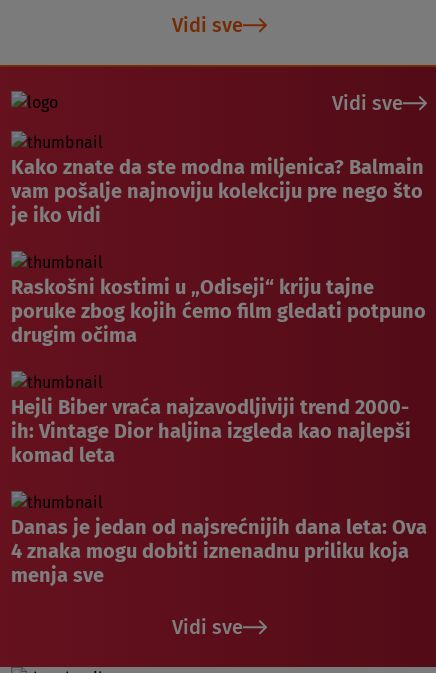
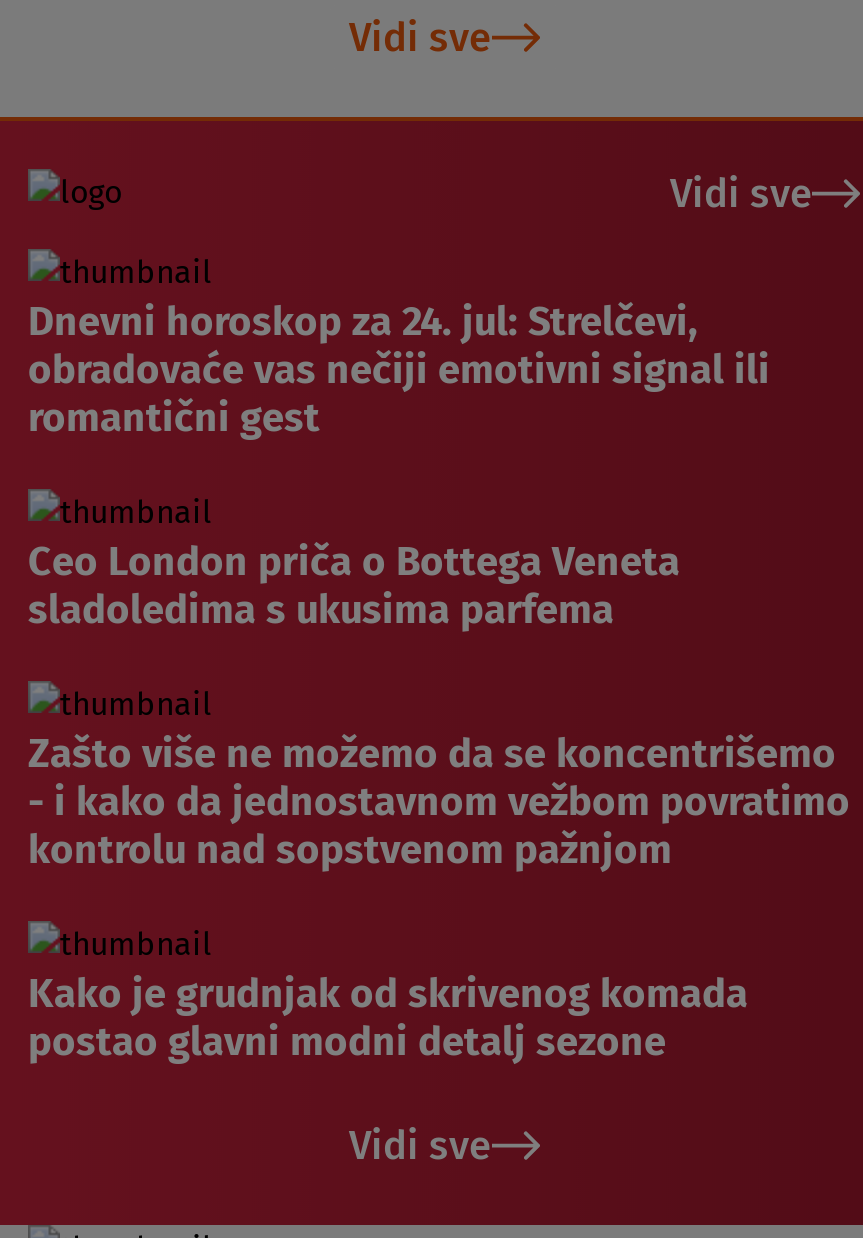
- Kako znate da ste modna miljenica? Balmain
- vam pošalje najnoviju kolekciju pre nego što
- je iko vidi
+ Dnevni horoskop za 24. jul: Strelčevi,
+ obradovaće vas nečiji emotivni signal ili
+ romantični gest

- Raskošni kostimi u „Odiseji“ kriju tajne
- poruke zbog kojih ćemo film gledati potpuno
- drugim očima
+ Ceo London priča o Bottega Veneta
+ sladoledima s ukusima parfema

- Hejli Biber vraća najzavodljiviji trend 2000-
- ih: Vintage Dior haljina izgleda kao najlepši
- komad leta
+ Zašto više ne možemo da se koncentrišemo
+ - i kako da jednostavnom vežbom povratimo
+ kontrolu nad sopstvenom pažnjom

- Danas je jedan od najsrećnijih dana leta: Ova
- 4 znaka mogu dobiti iznenadnu priliku koja
- menja sve
+ Kako je grudnjak od skrivenog komada
+ postao glavni modni detalj sezone
